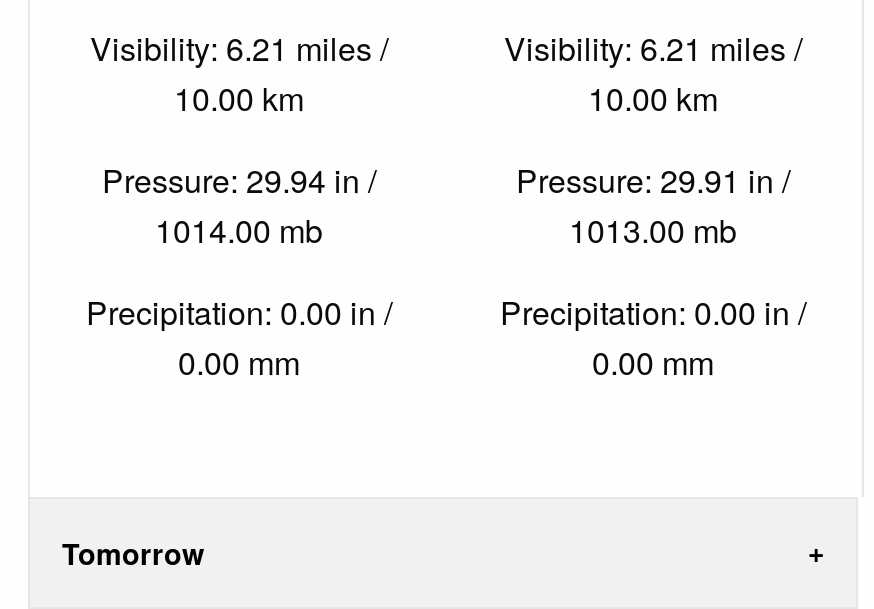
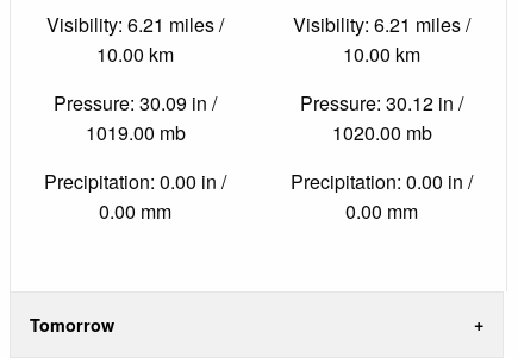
- Pressure: 29.94 in /
+ Pressure: 30.09 in /

- Pressure: 29.91 in /
+ Pressure: 30.12 in /

- 1014.00 mb
+ 1019.00 mb

- 1013.00 mb
+ 1020.00 mb
